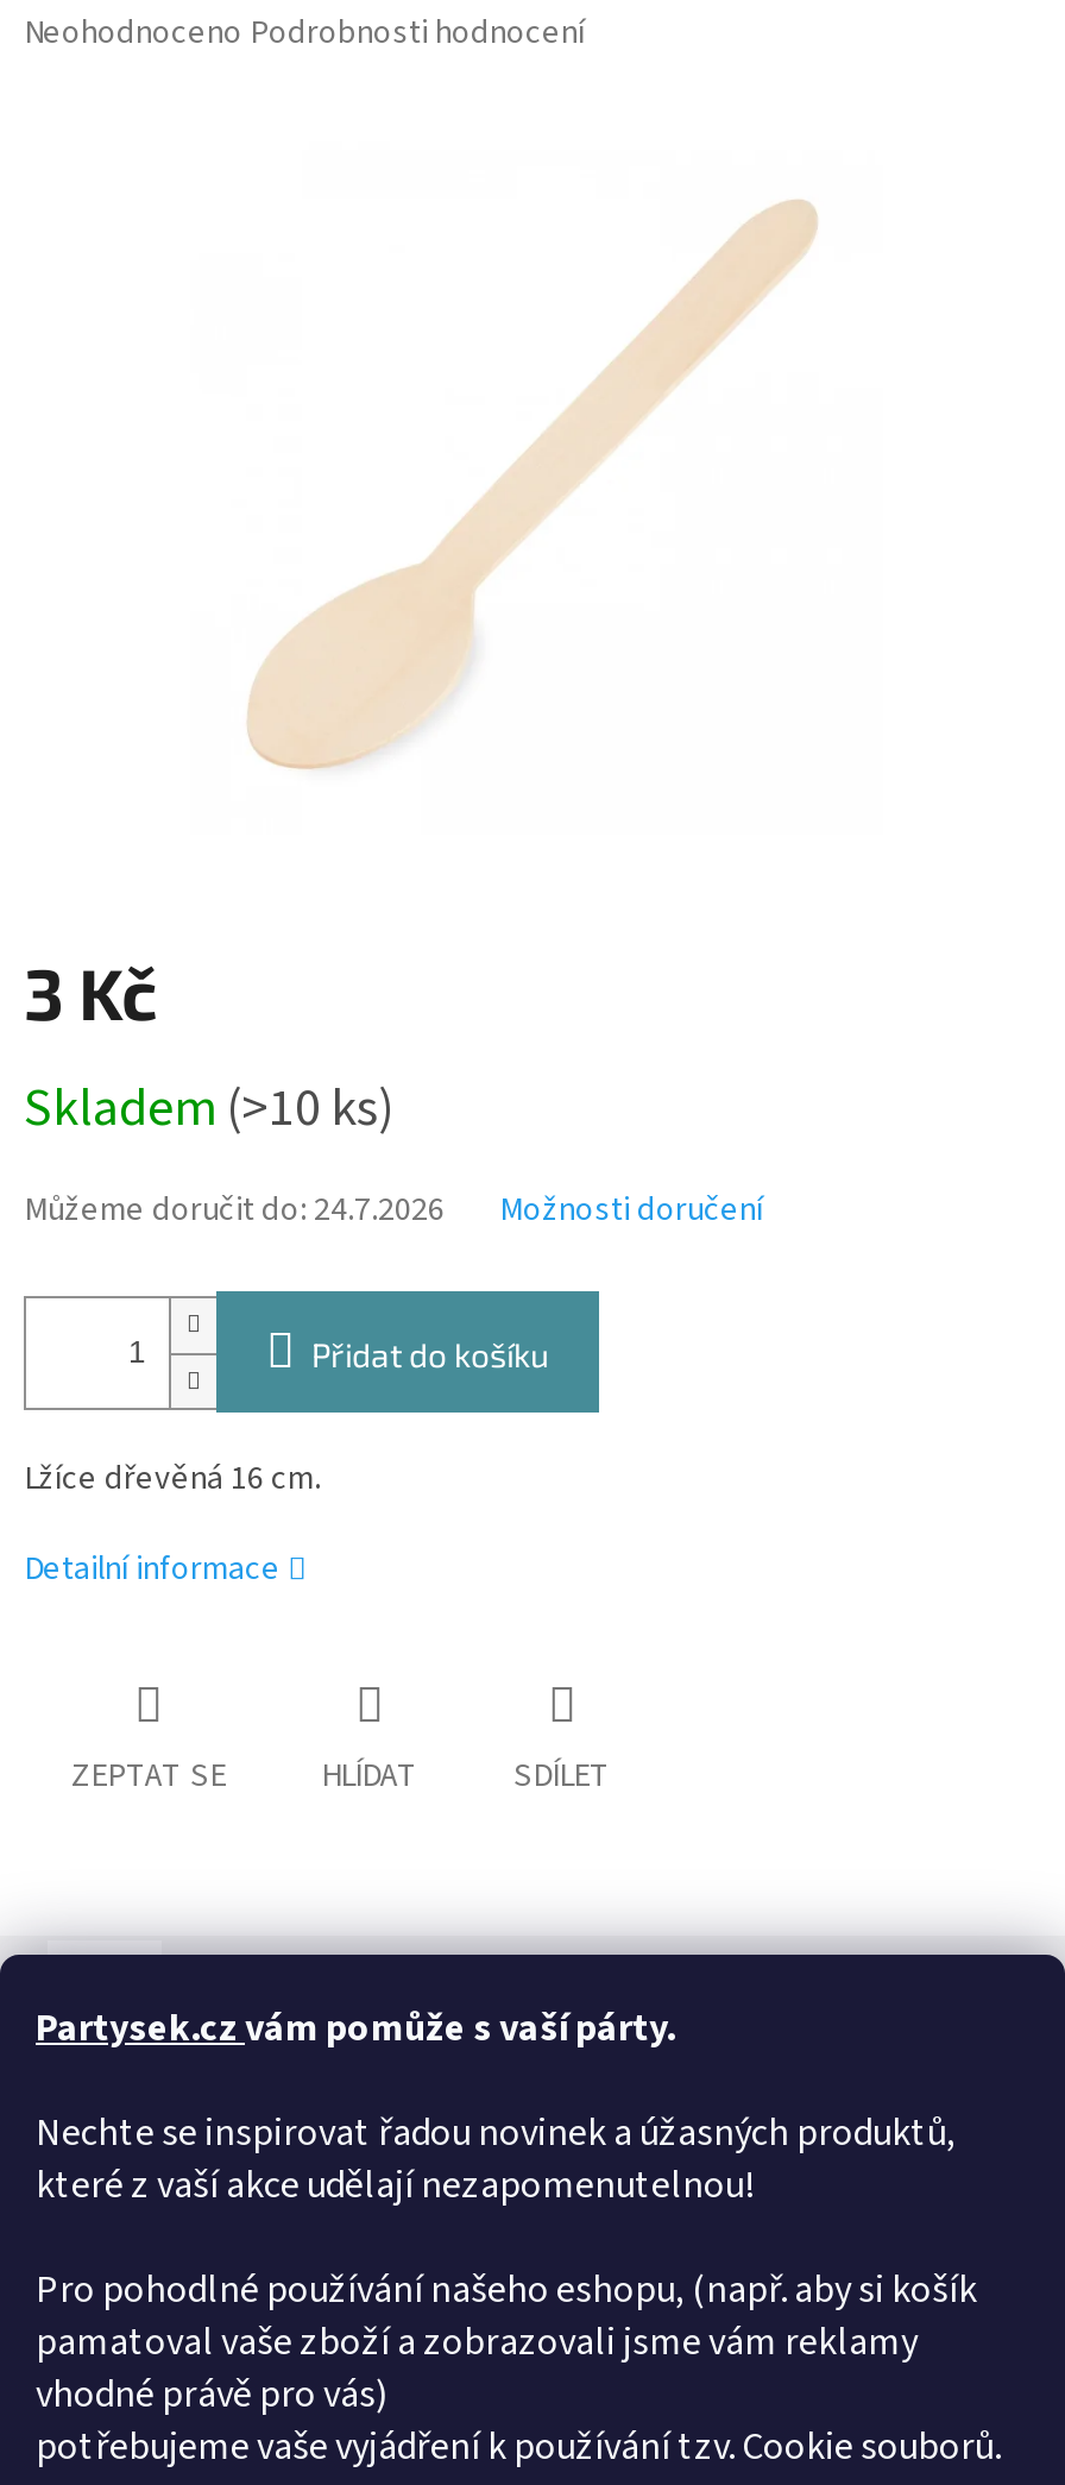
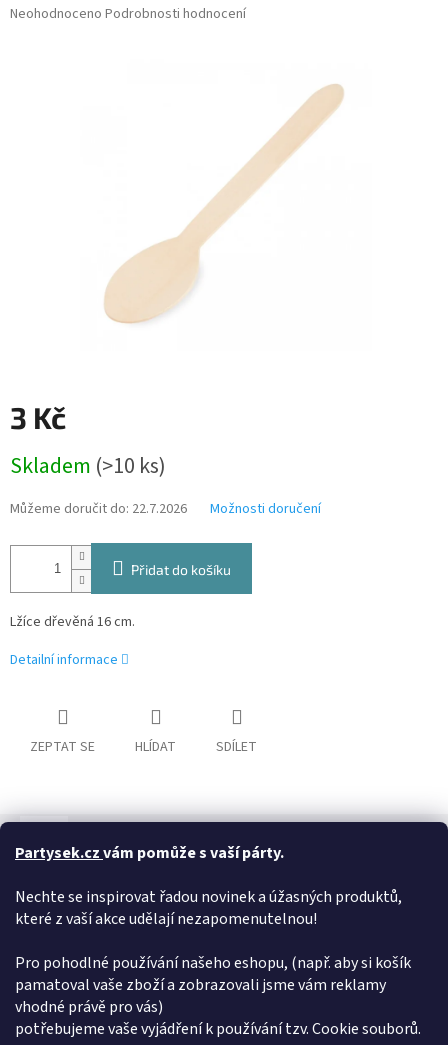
- Můžeme doručit do: 24.7.2026
+ Můžeme doručit do: 22.7.2026
